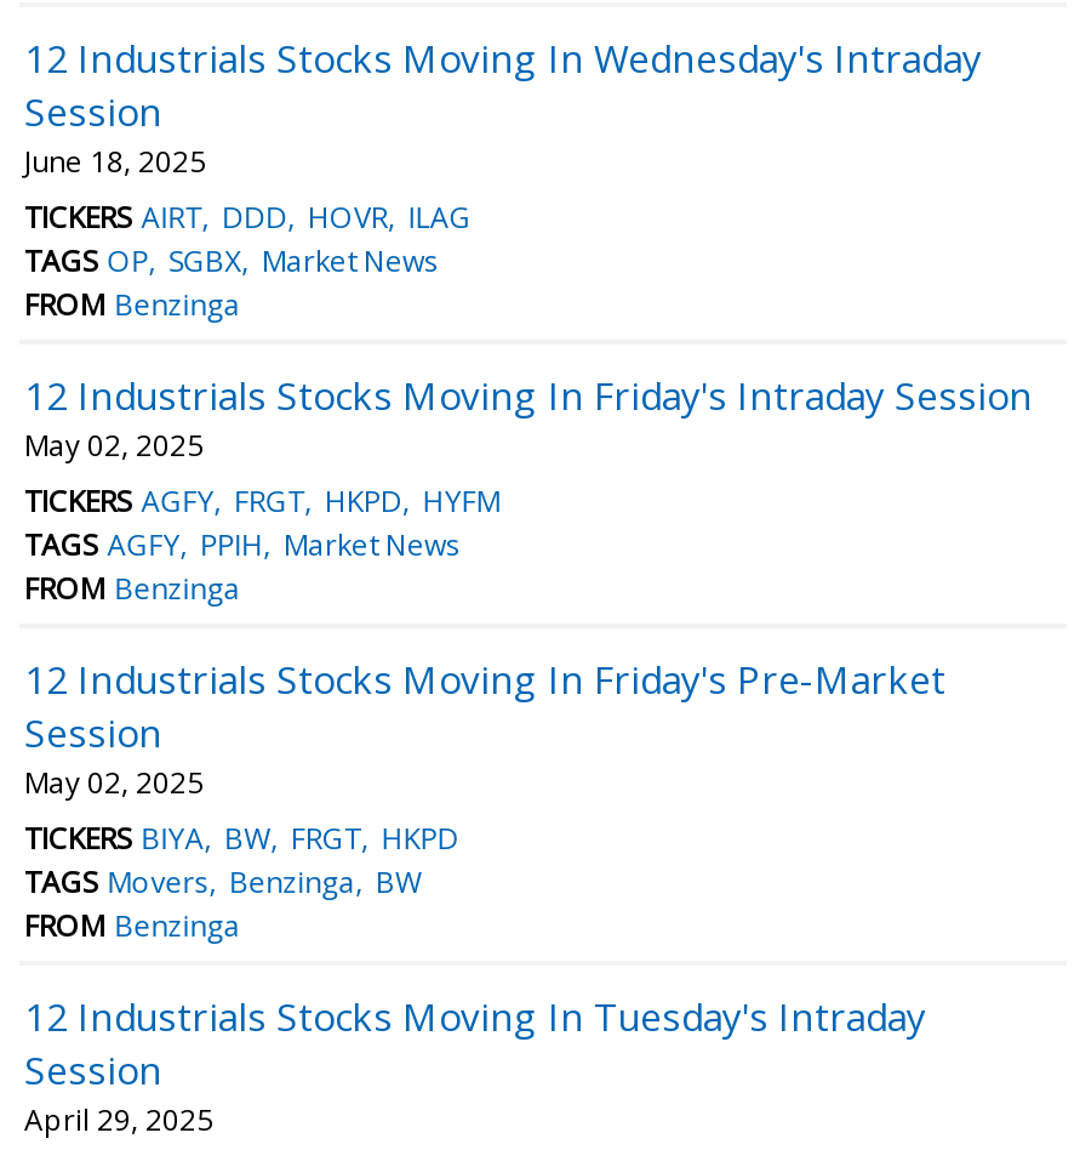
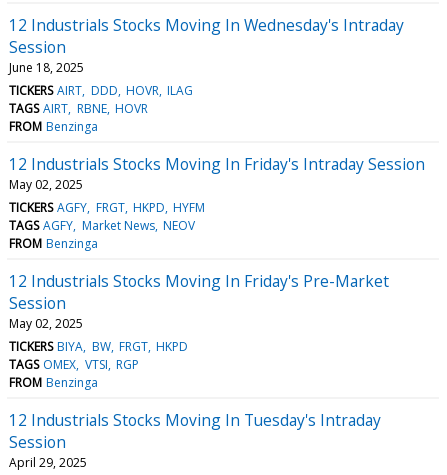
- TAGS OP SGBX Market News
+ TAGS AIRT RBNE HOVR

- TAGS AGFY PPIH Market News
+ TAGS AGFY Market News NEOV

- TAGS Movers Benzinga BW
+ TAGS OMEX VTSI RGP
